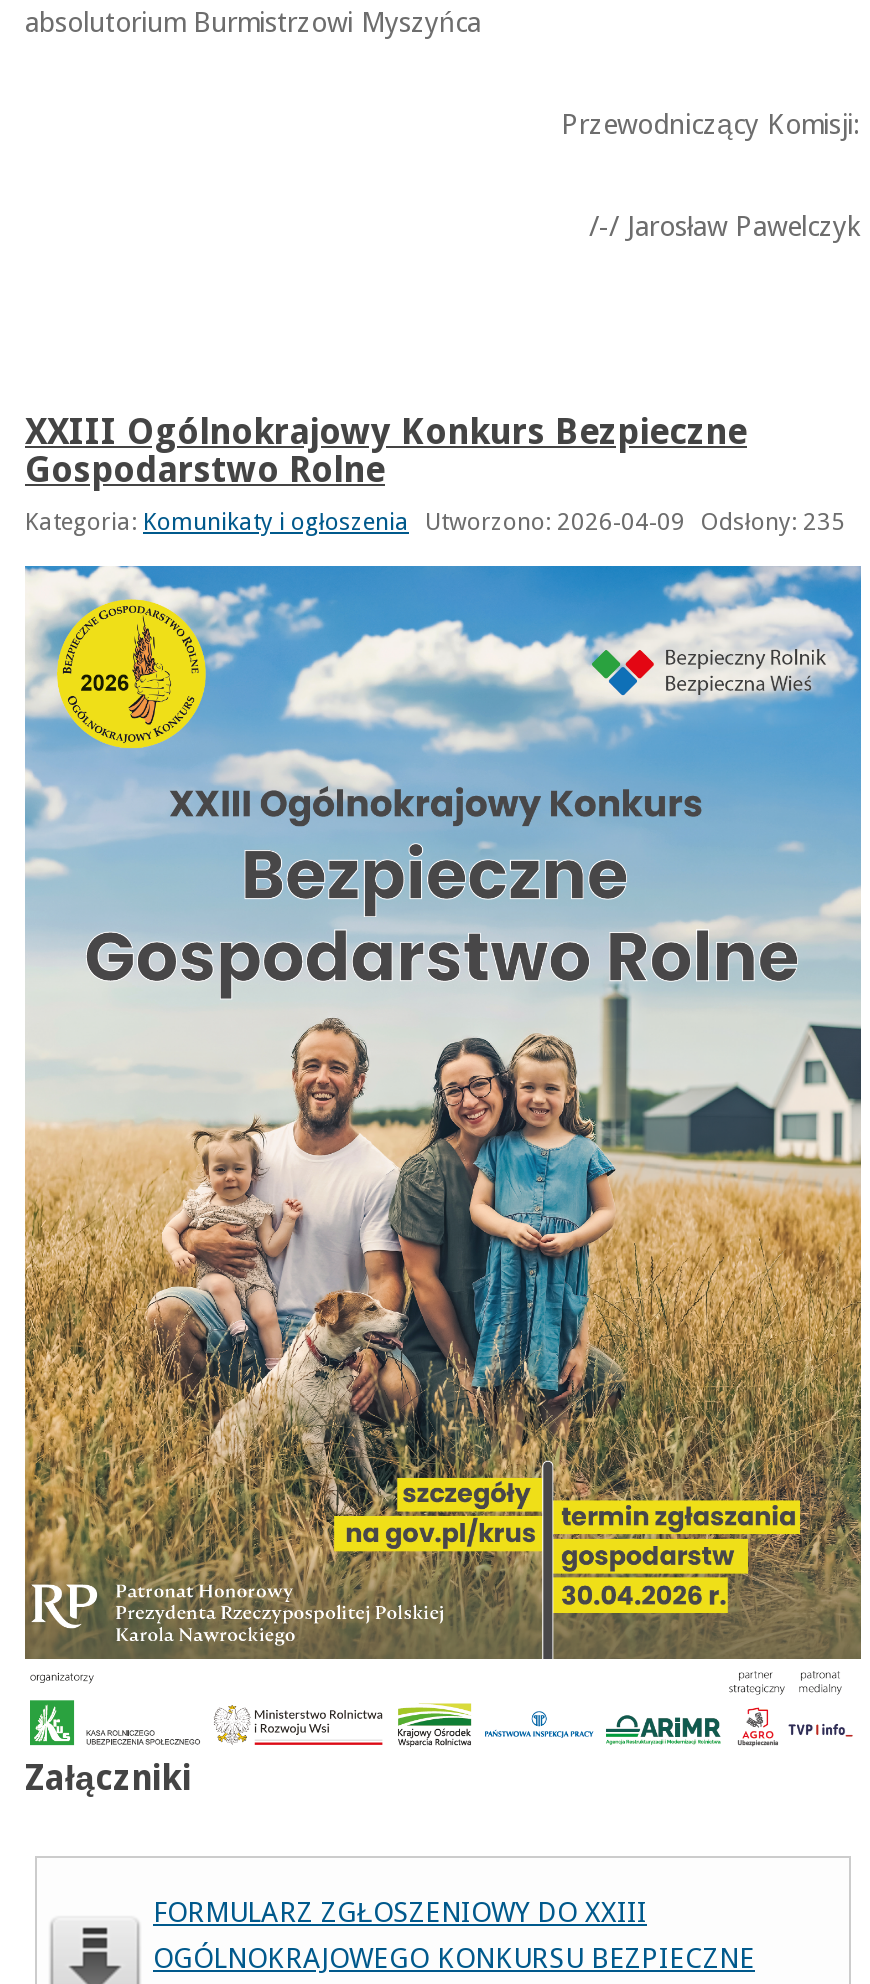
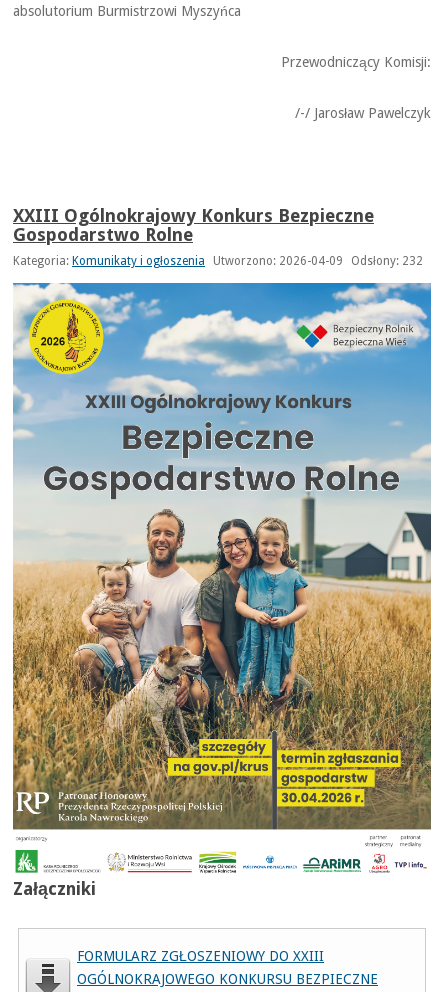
- Kategoria: Komunikaty i ogłoszenia Utworzono: 2026-04-09 Odsłony: 235
+ Kategoria: Komunikaty i ogłoszenia Utworzono: 2026-04-09 Odsłony: 232
